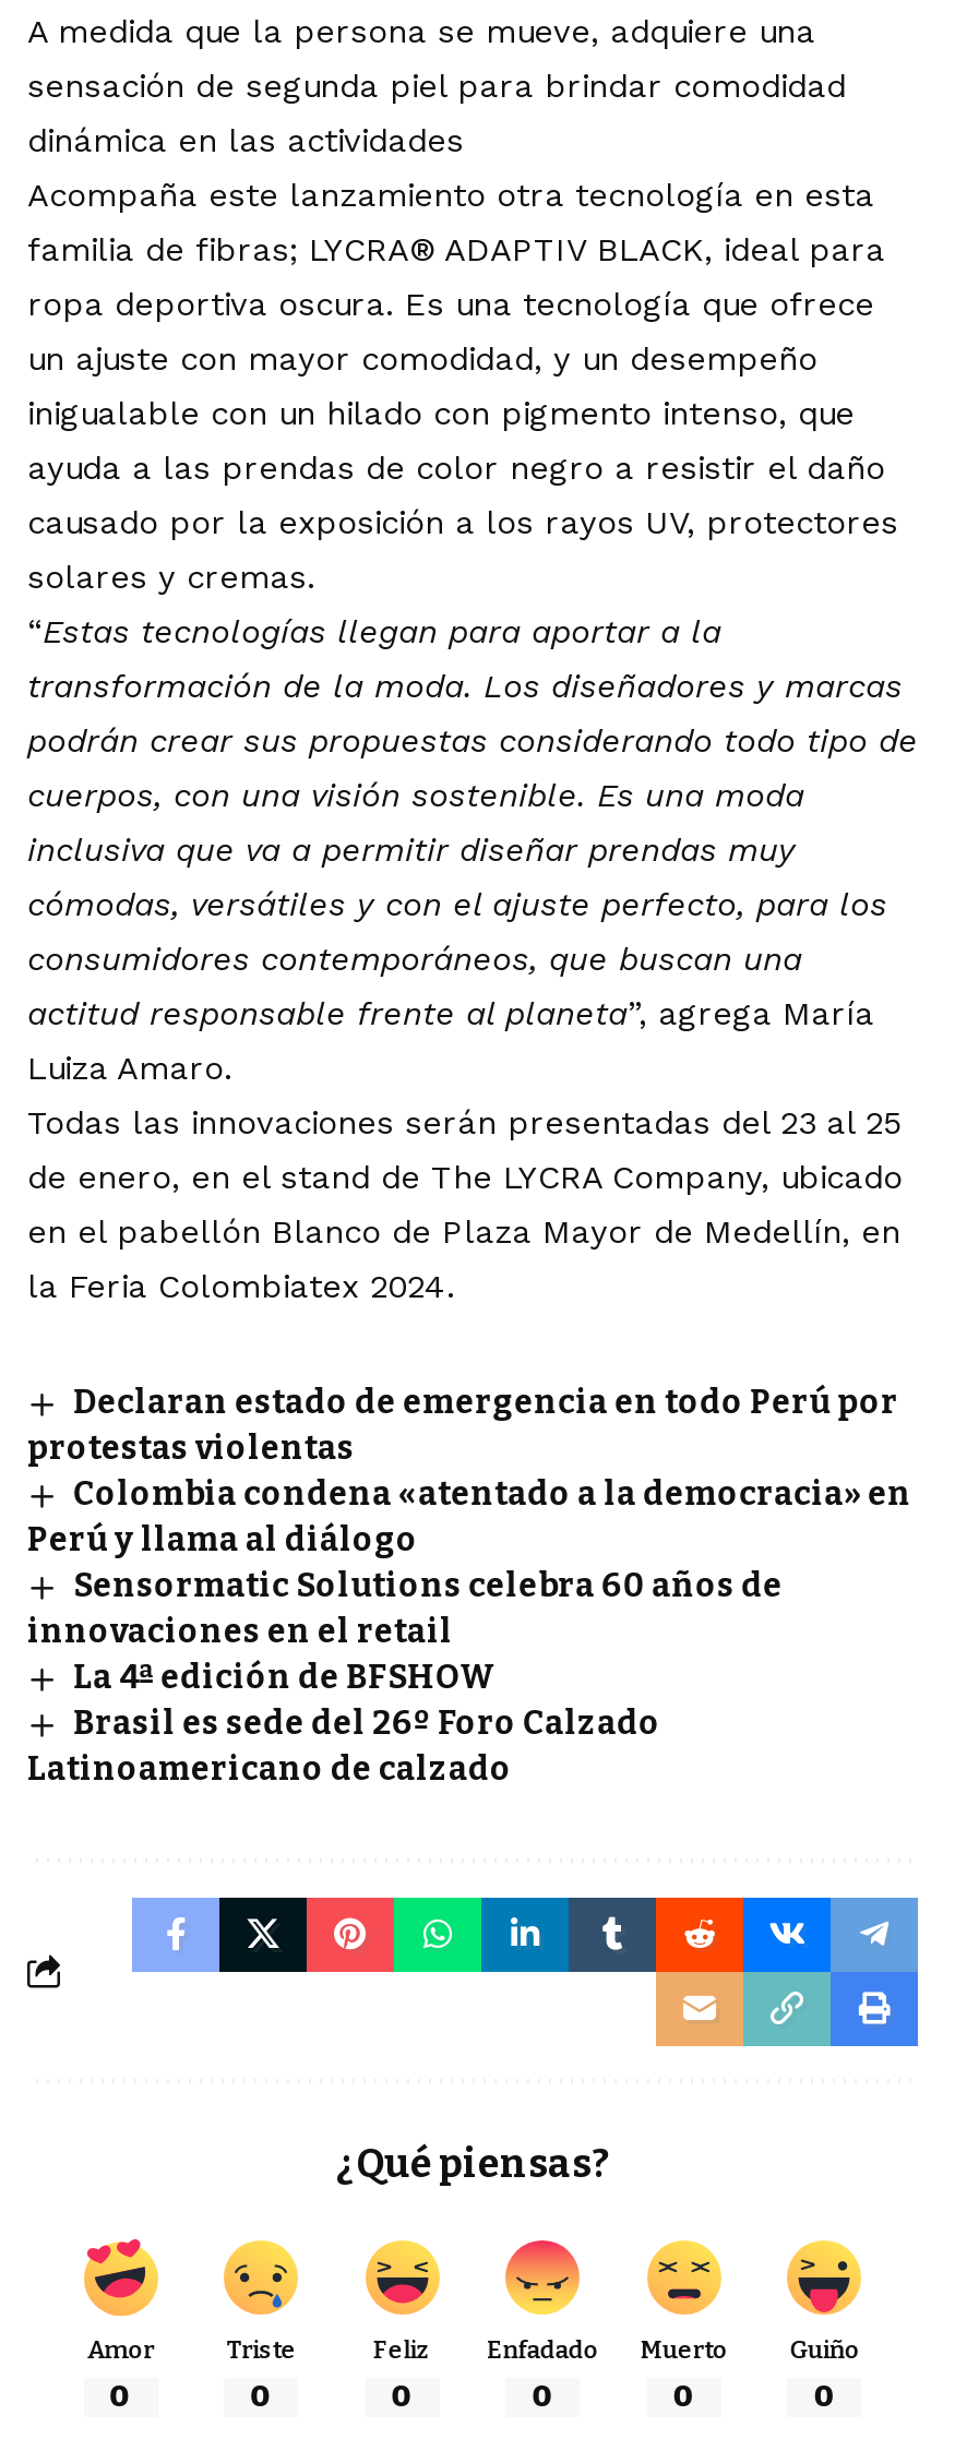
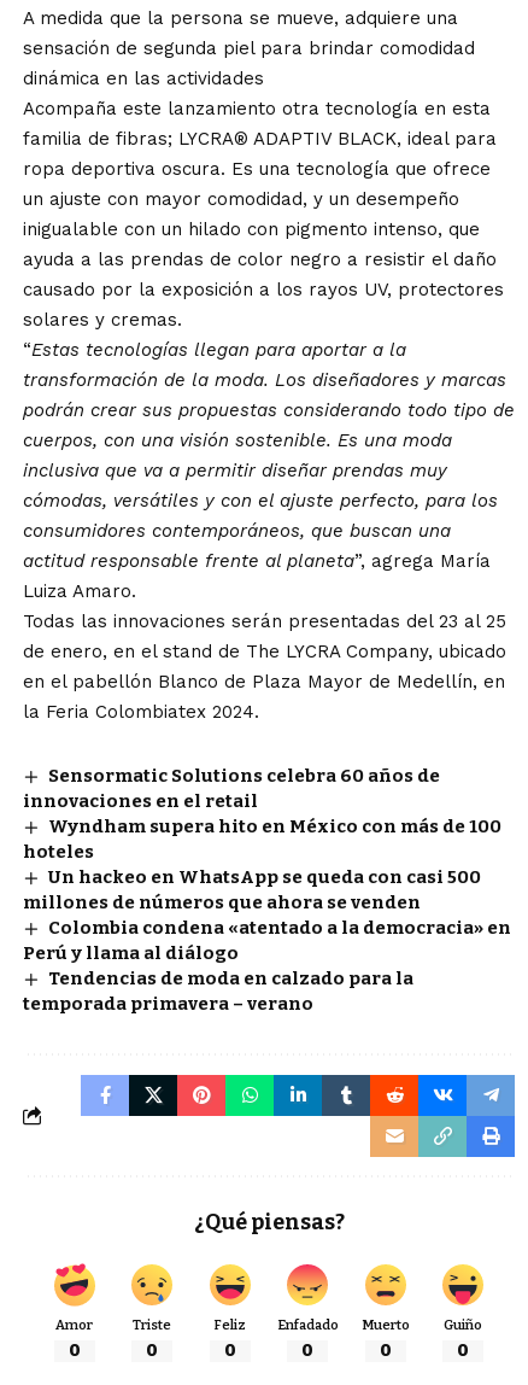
- Declaran estado de emergencia en todo Perú por
- protestas violentas

moved down: Colombia condena «atentado a la democracia» en | Perú y llama al diálogo

moved up: Sensormatic Solutions celebra 60 años de | innovaciones en el retail

- La 4ª edición de BFSHOW
- Brasil es sede del 26º Foro Calzado
- Latinoamericano de calzado
+ Wyndham supera hito en México con más de 100
+ hoteles
+ Un hackeo en WhatsApp se queda con casi 500
+ millones de números que ahora se venden
+ Tendencias de moda en calzado para la
+ temporada primavera – verano
